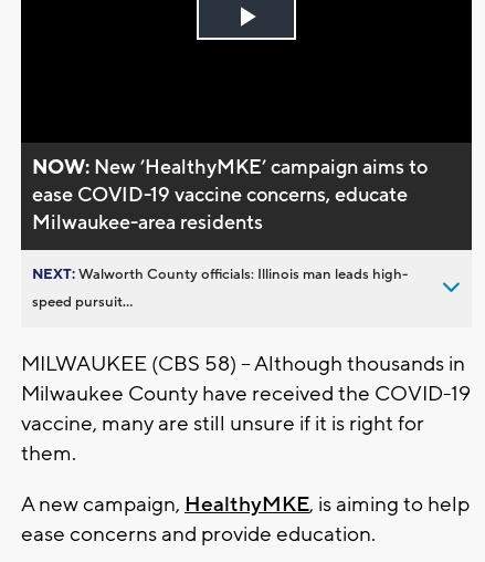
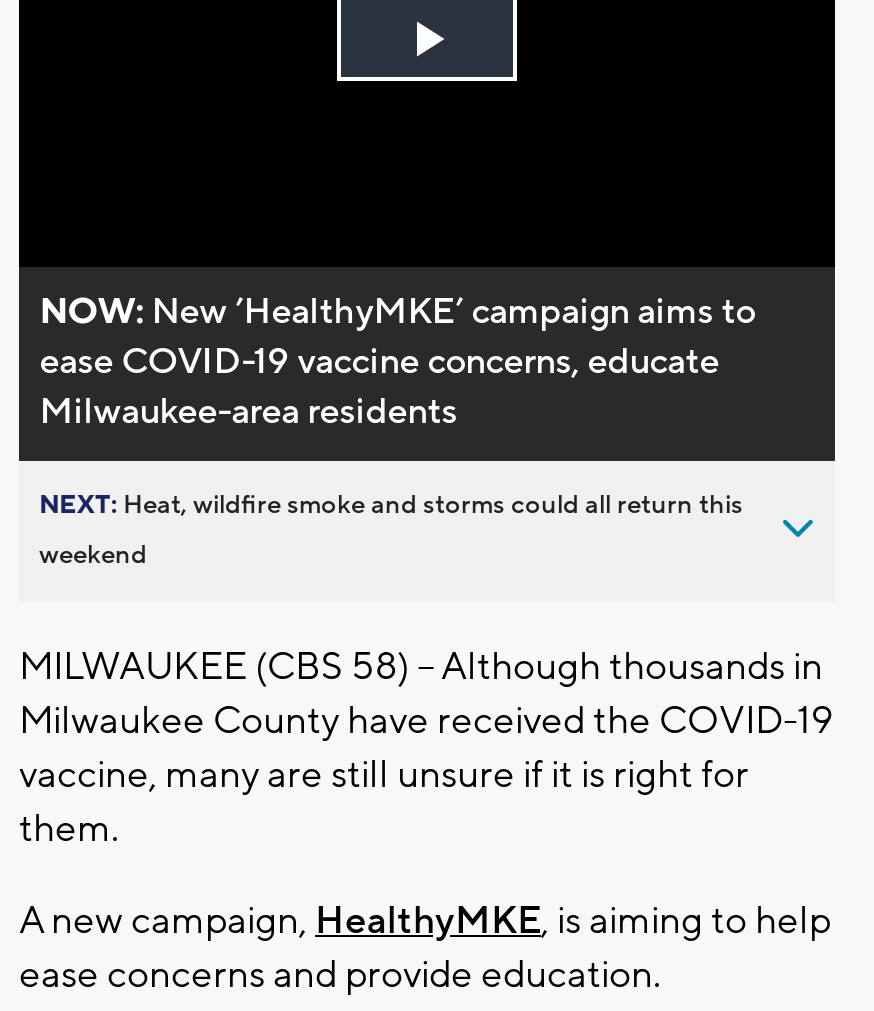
- NEXT: Walworth County officials: Illinois man leads high-
+ NEXT: Heat, wildfire smoke and storms could all return this

- speed pursuit...
+ weekend
